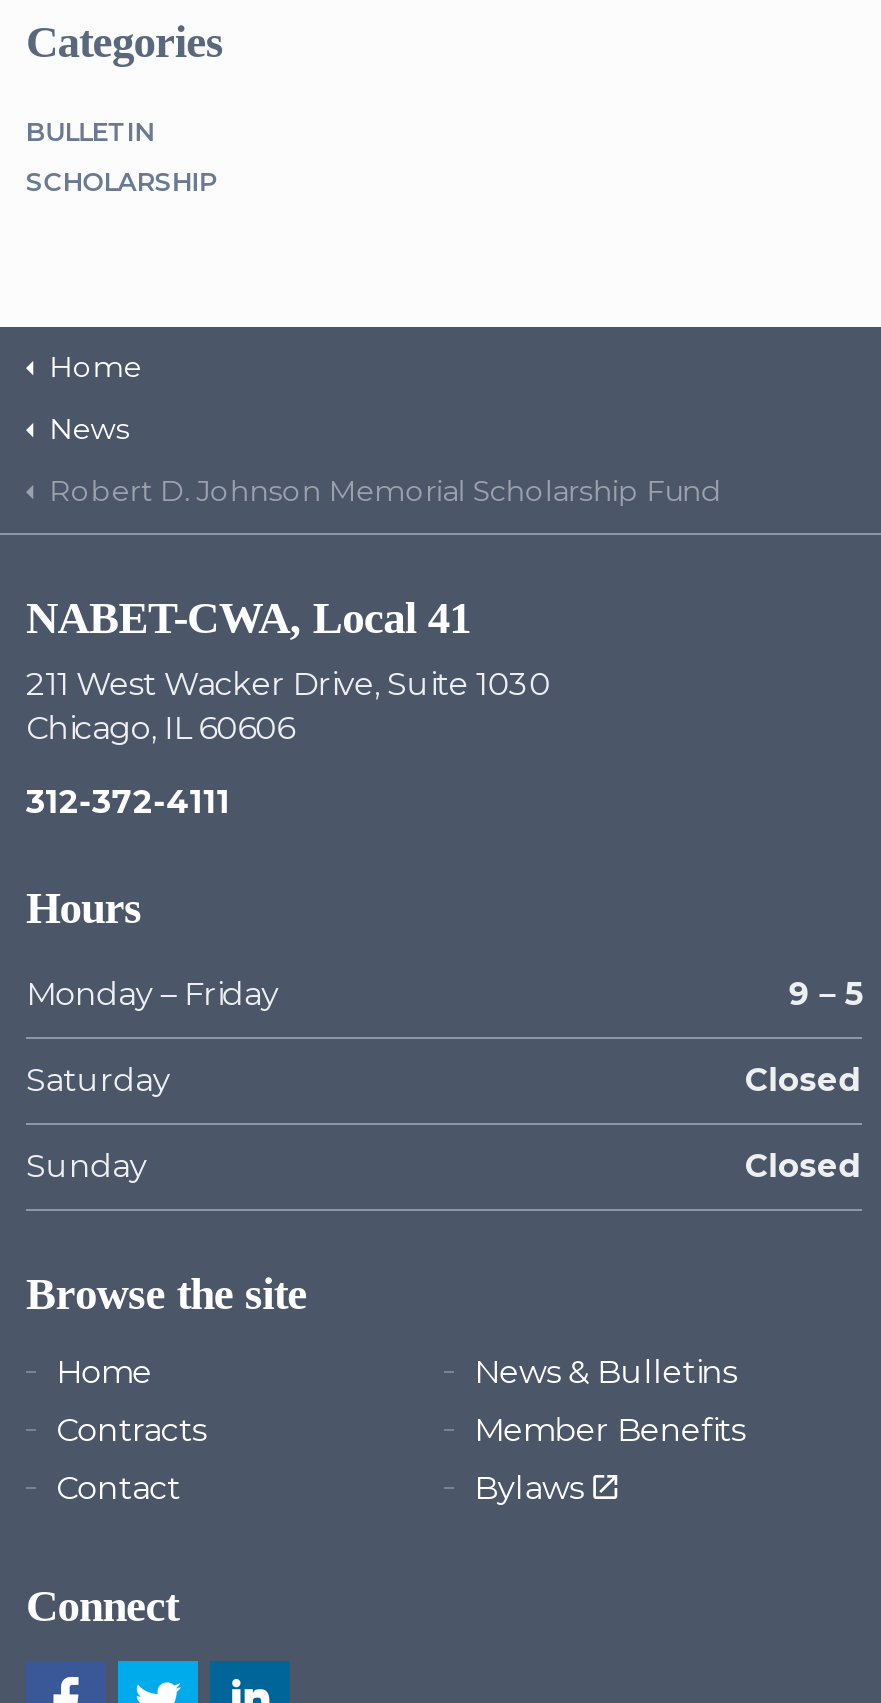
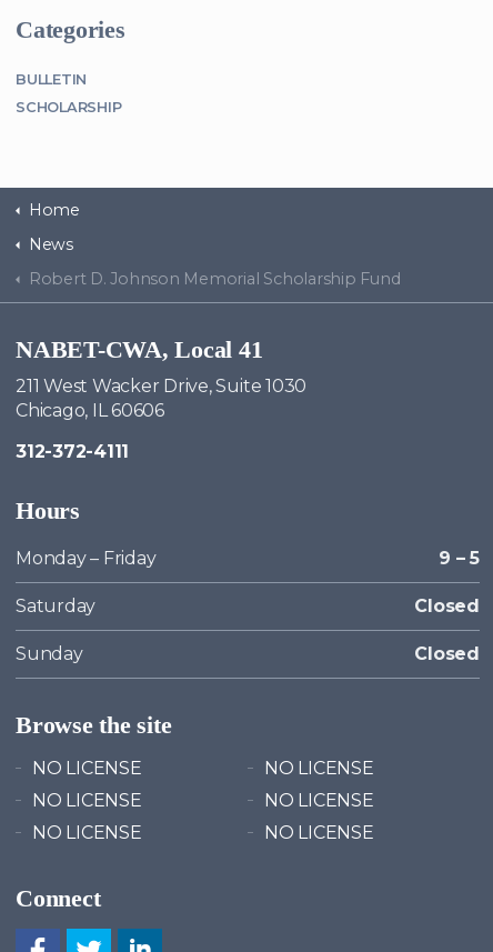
- Home
- News & Bulletins
+ NO LICENSE
+ NO LICENSE

- Contracts
- Member Benefits
+ NO LICENSE
+ NO LICENSE

- Contact
- Bylaws
+ NO LICENSE
+ NO LICENSE
